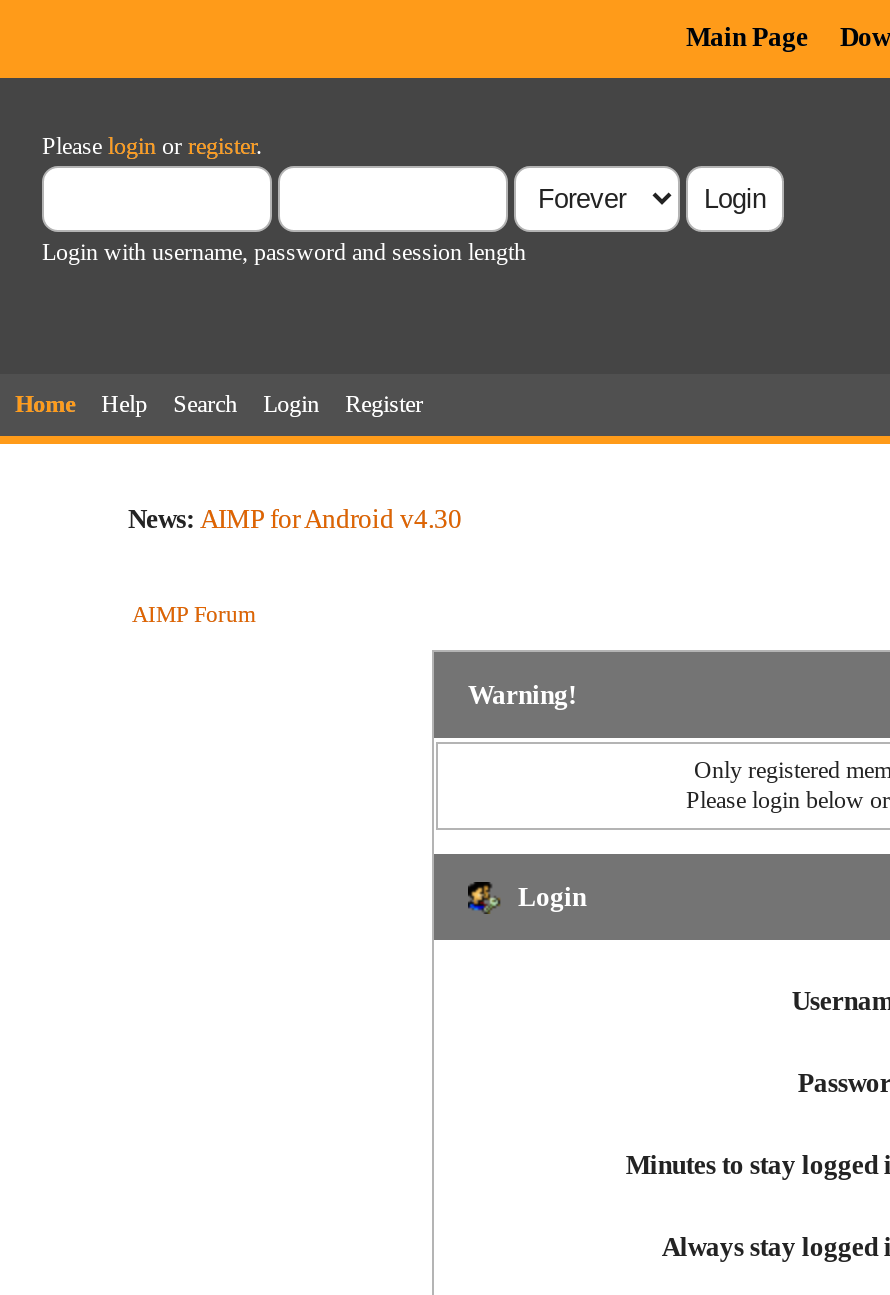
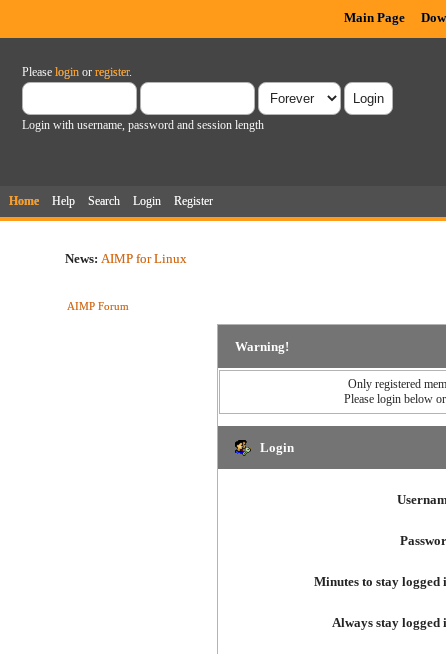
- News: AIMP for Android v4.30
+ News: AIMP for Linux
